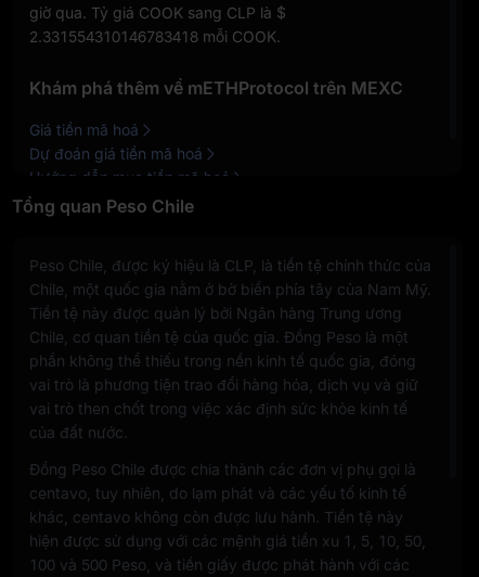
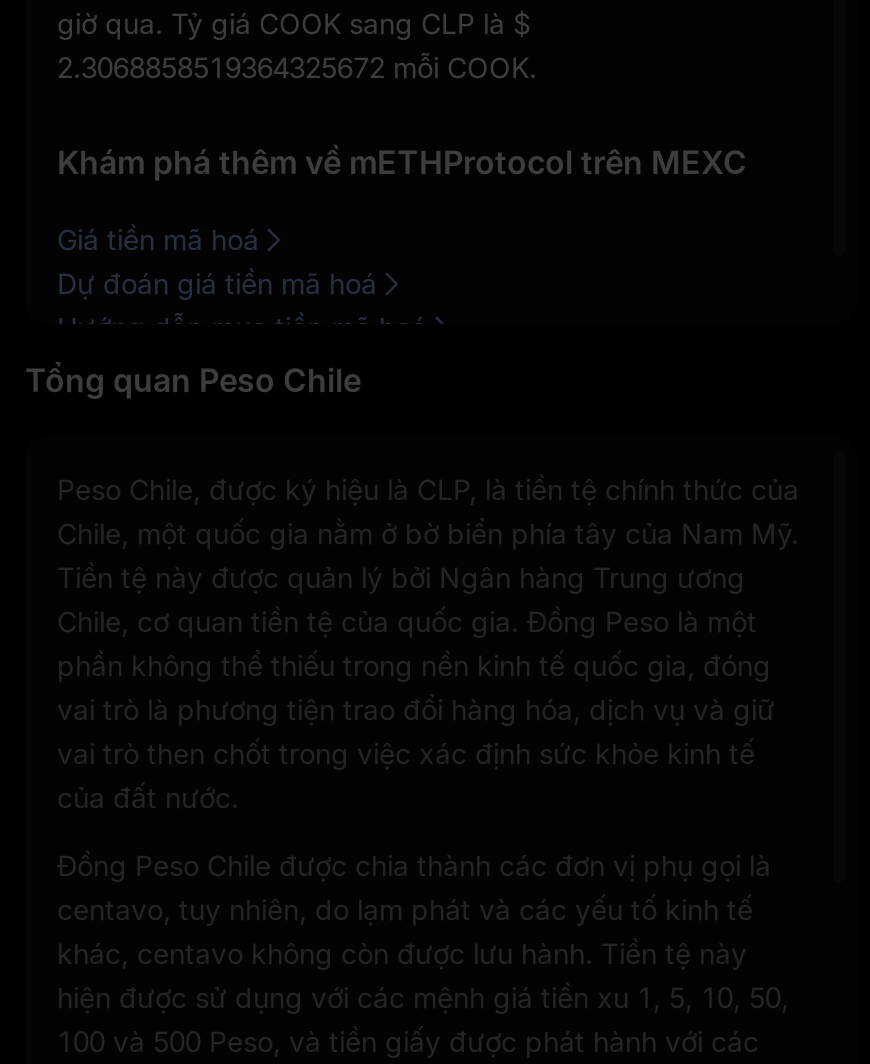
- 2.331554310146783418 mỗi COOK.
+ 2.3068858519364325672 mỗi COOK.
